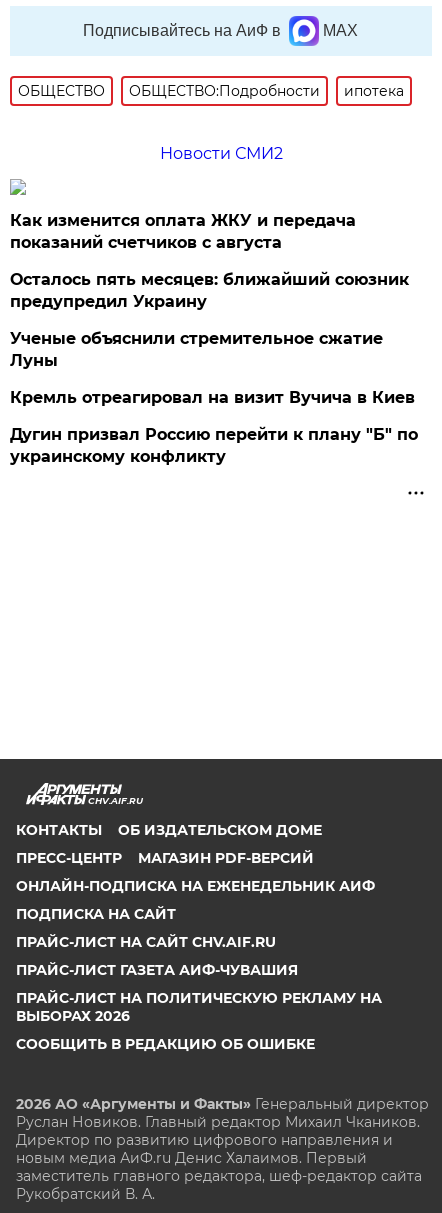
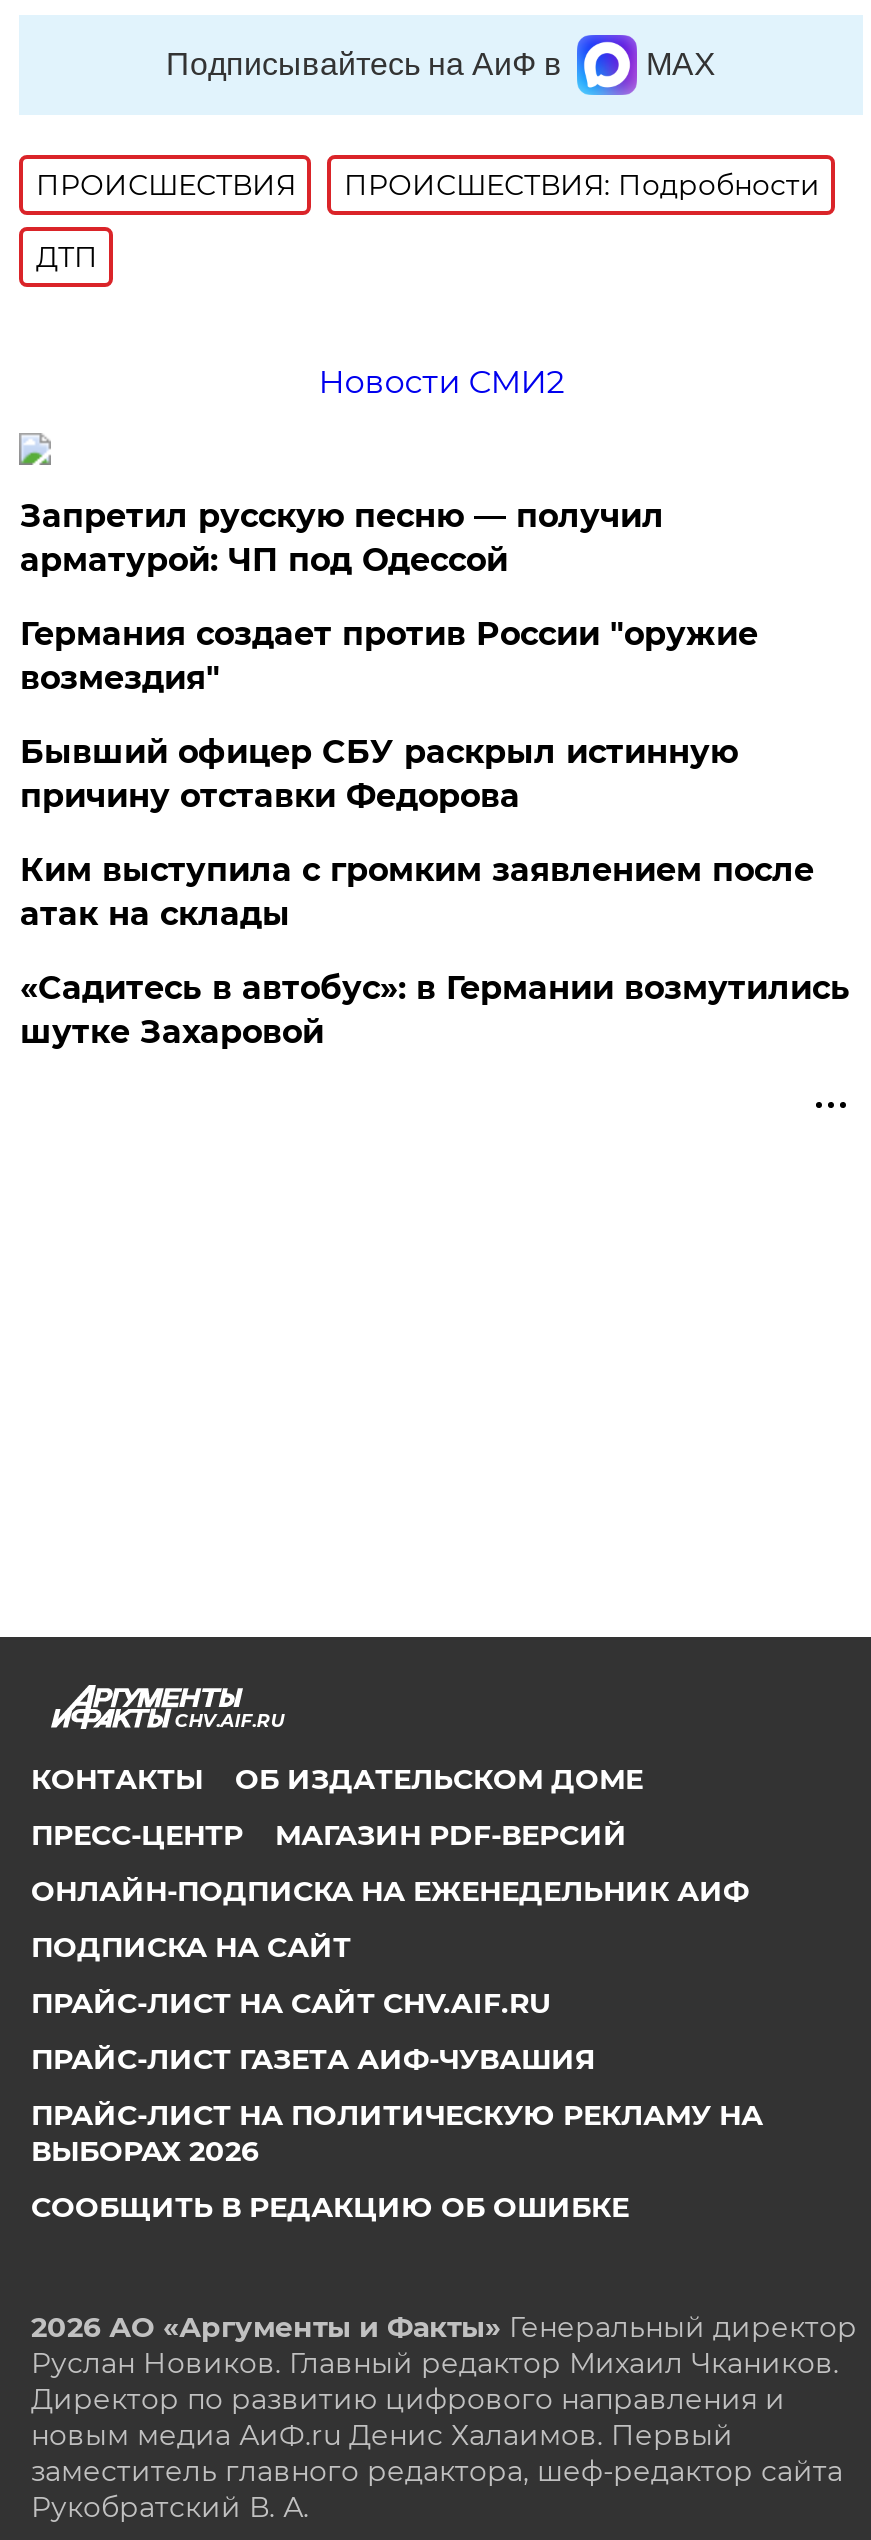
- ОБЩЕСТВО
- ОБЩЕСТВО:Подробности
- ипотека
+ ПРОИСШЕСТВИЯ
+ ПРОИСШЕСТВИЯ: Подробности
+ ДТП

- Как изменится оплата ЖКУ и передача
- показаний счетчиков с августа
+ Запретил русскую песню — получил
+ арматурой: ЧП под Одессой

- Осталось пять месяцев: ближайший союзник
- предупредил Украину
+ Германия создает против России "оружие
+ возмездия"

- Ученые объяснили стремительное сжатие
- Луны
+ Бывший офицер СБУ раскрыл истинную
+ причину отставки Федорова

- Кремль отреагировал на визит Вучича в Киев
+ Ким выступила с громким заявлением после
+ атак на склады

- Дугин призвал Россию перейти к плану "Б" по
- украинскому конфликту
+ «Садитесь в автобус»: в Германии возмутились
+ шутке Захаровой
